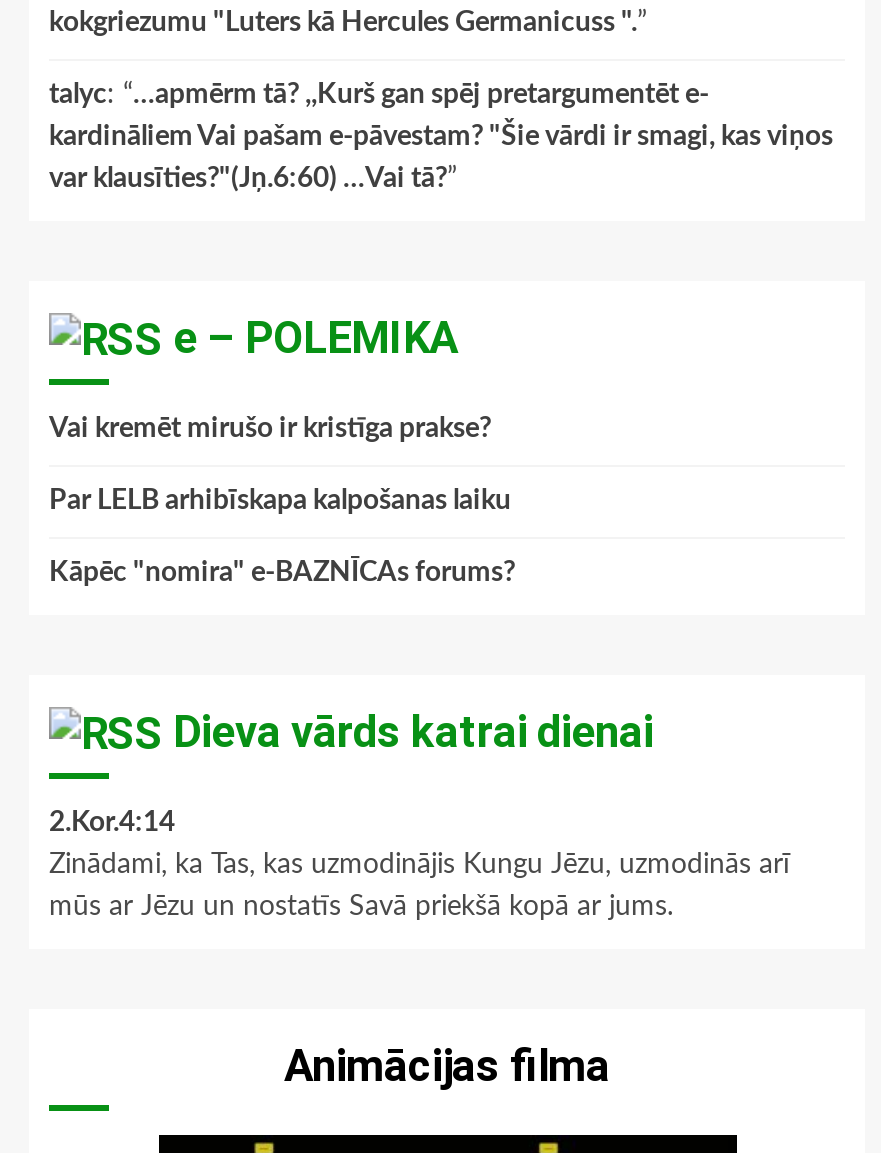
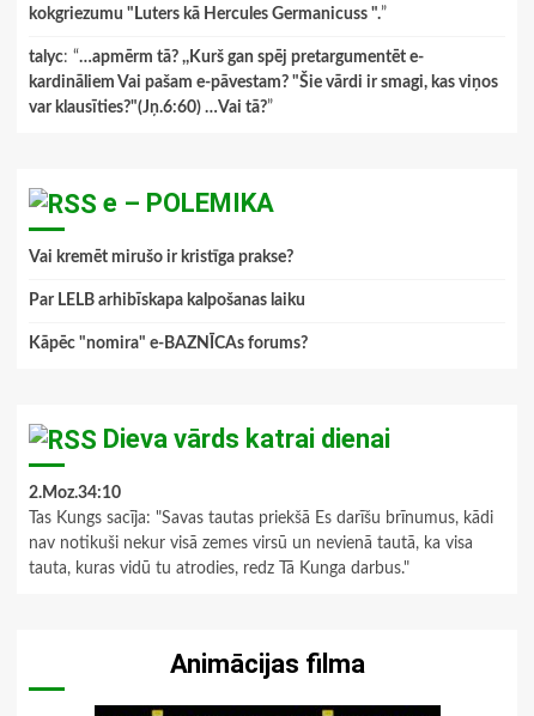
- 2.Kor.4:14
- Zinādami, ka Tas, kas uzmodinājis Kungu Jēzu, uzmodinās arī
- mūs ar Jēzu un nostatīs Savā priekšā kopā ar jums.
+ 2.Moz.34:10
+ Tas Kungs sacīja: "Savas tautas priekšā Es darīšu brīnumus, kādi
+ nav notikuši nekur visā zemes virsū un nevienā tautā, ka visa
+ tauta, kuras vidū tu atrodies, redz Tā Kunga darbus."
